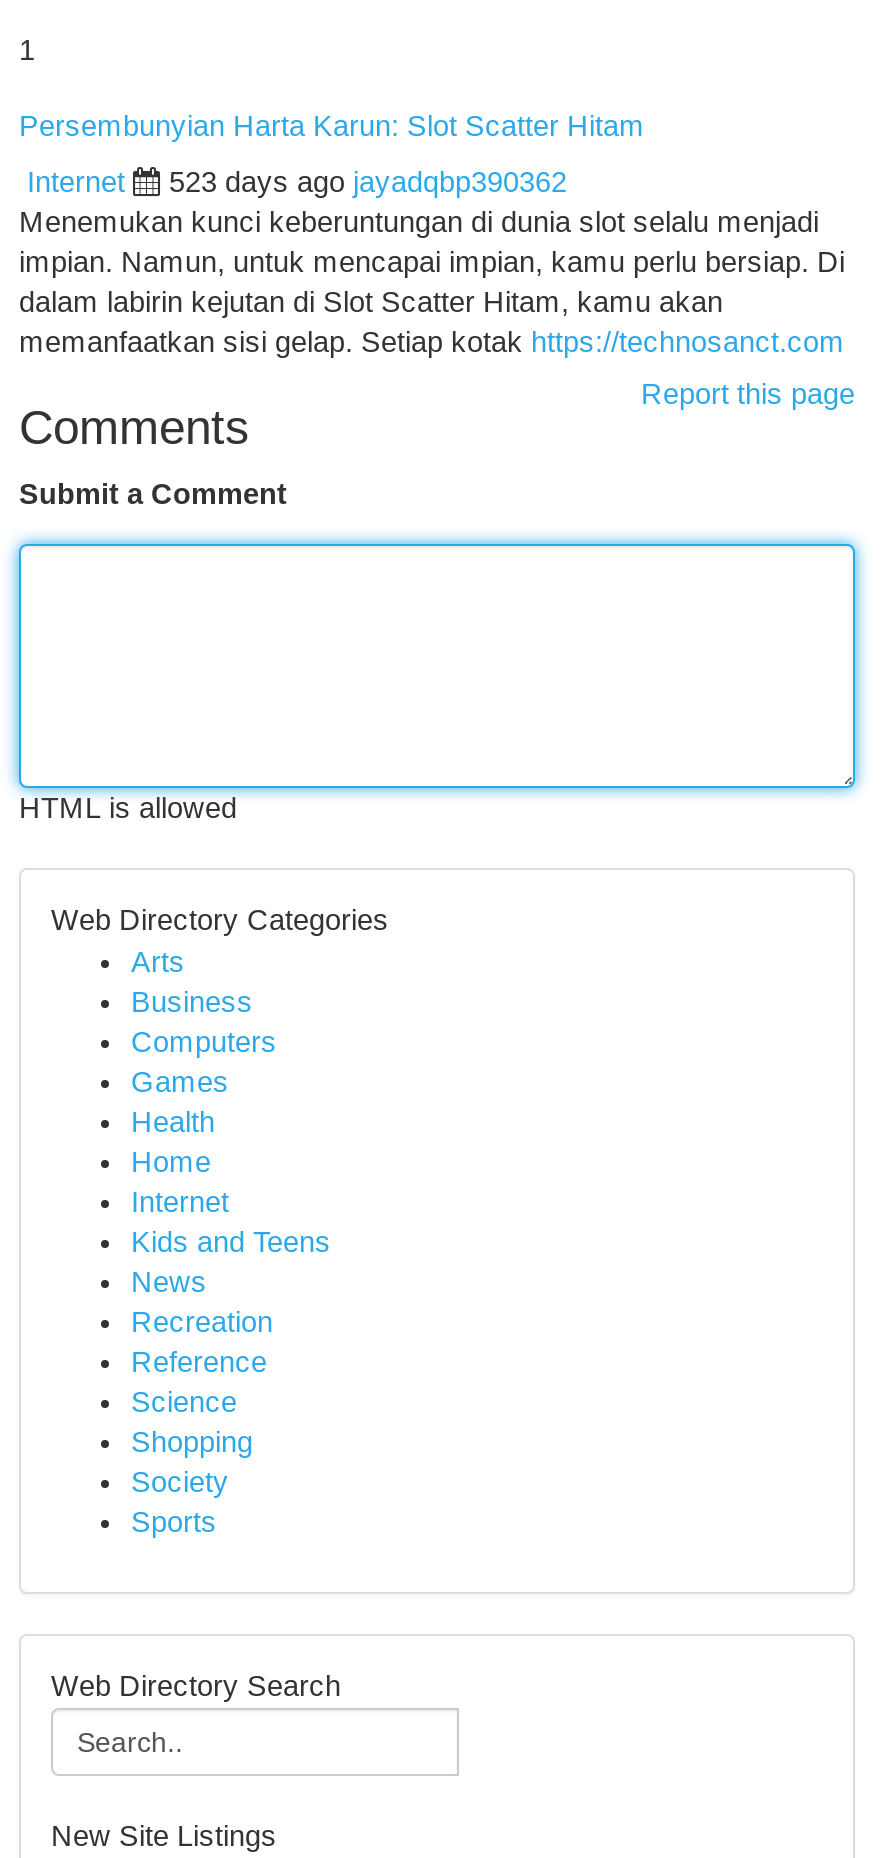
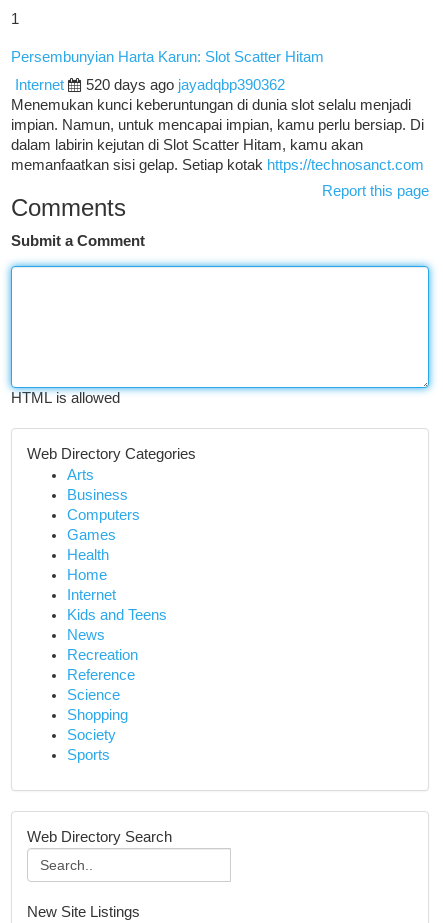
- 523 days ago jayadqbp390362
+ 520 days ago jayadqbp390362
